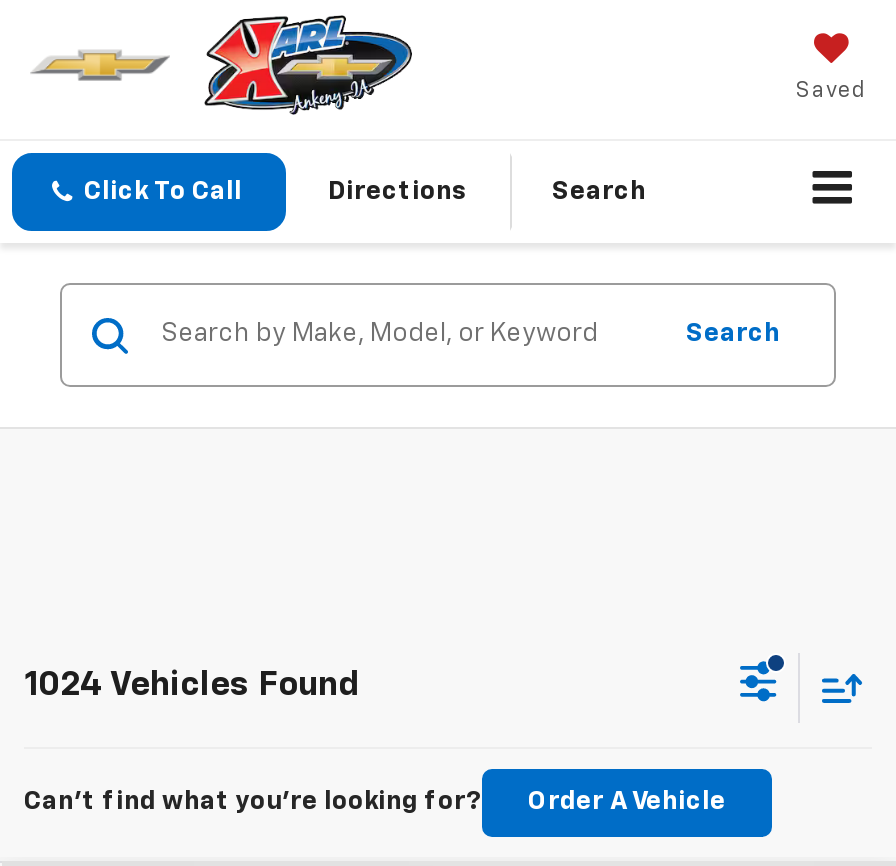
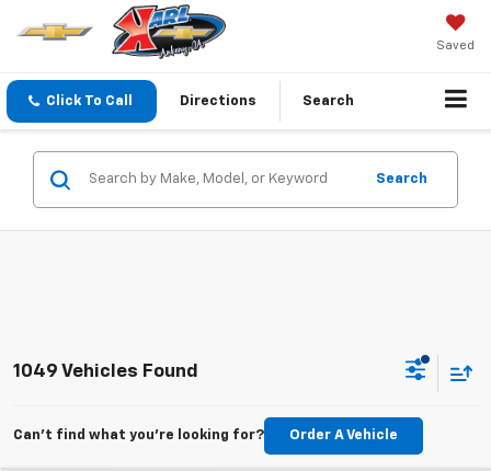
- 1024 Vehicles Found
+ 1049 Vehicles Found
